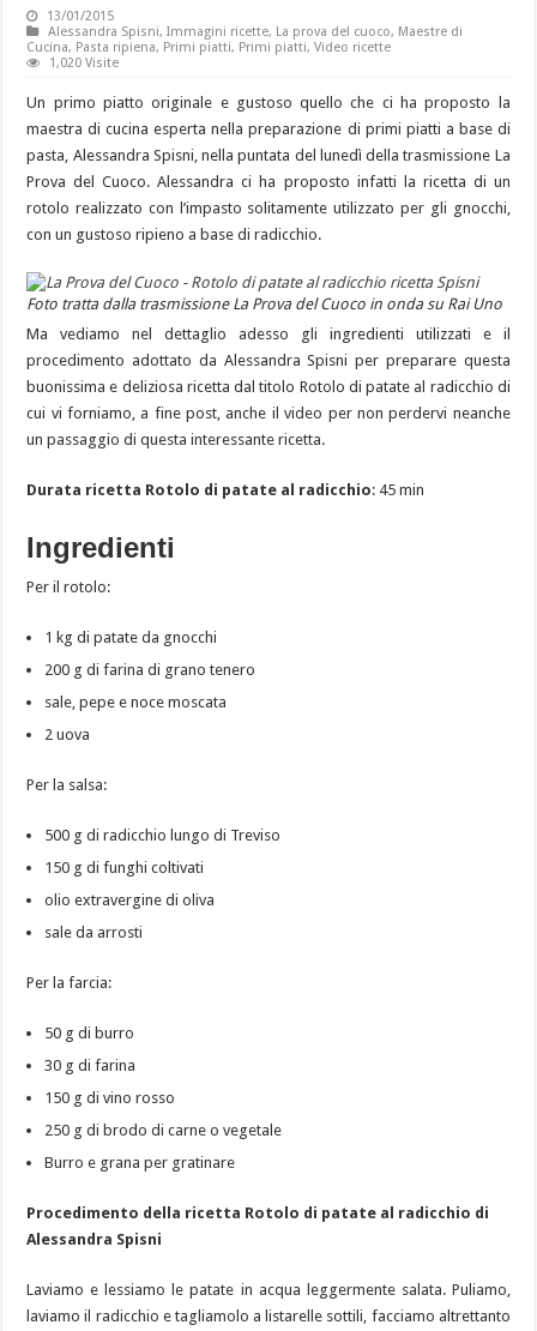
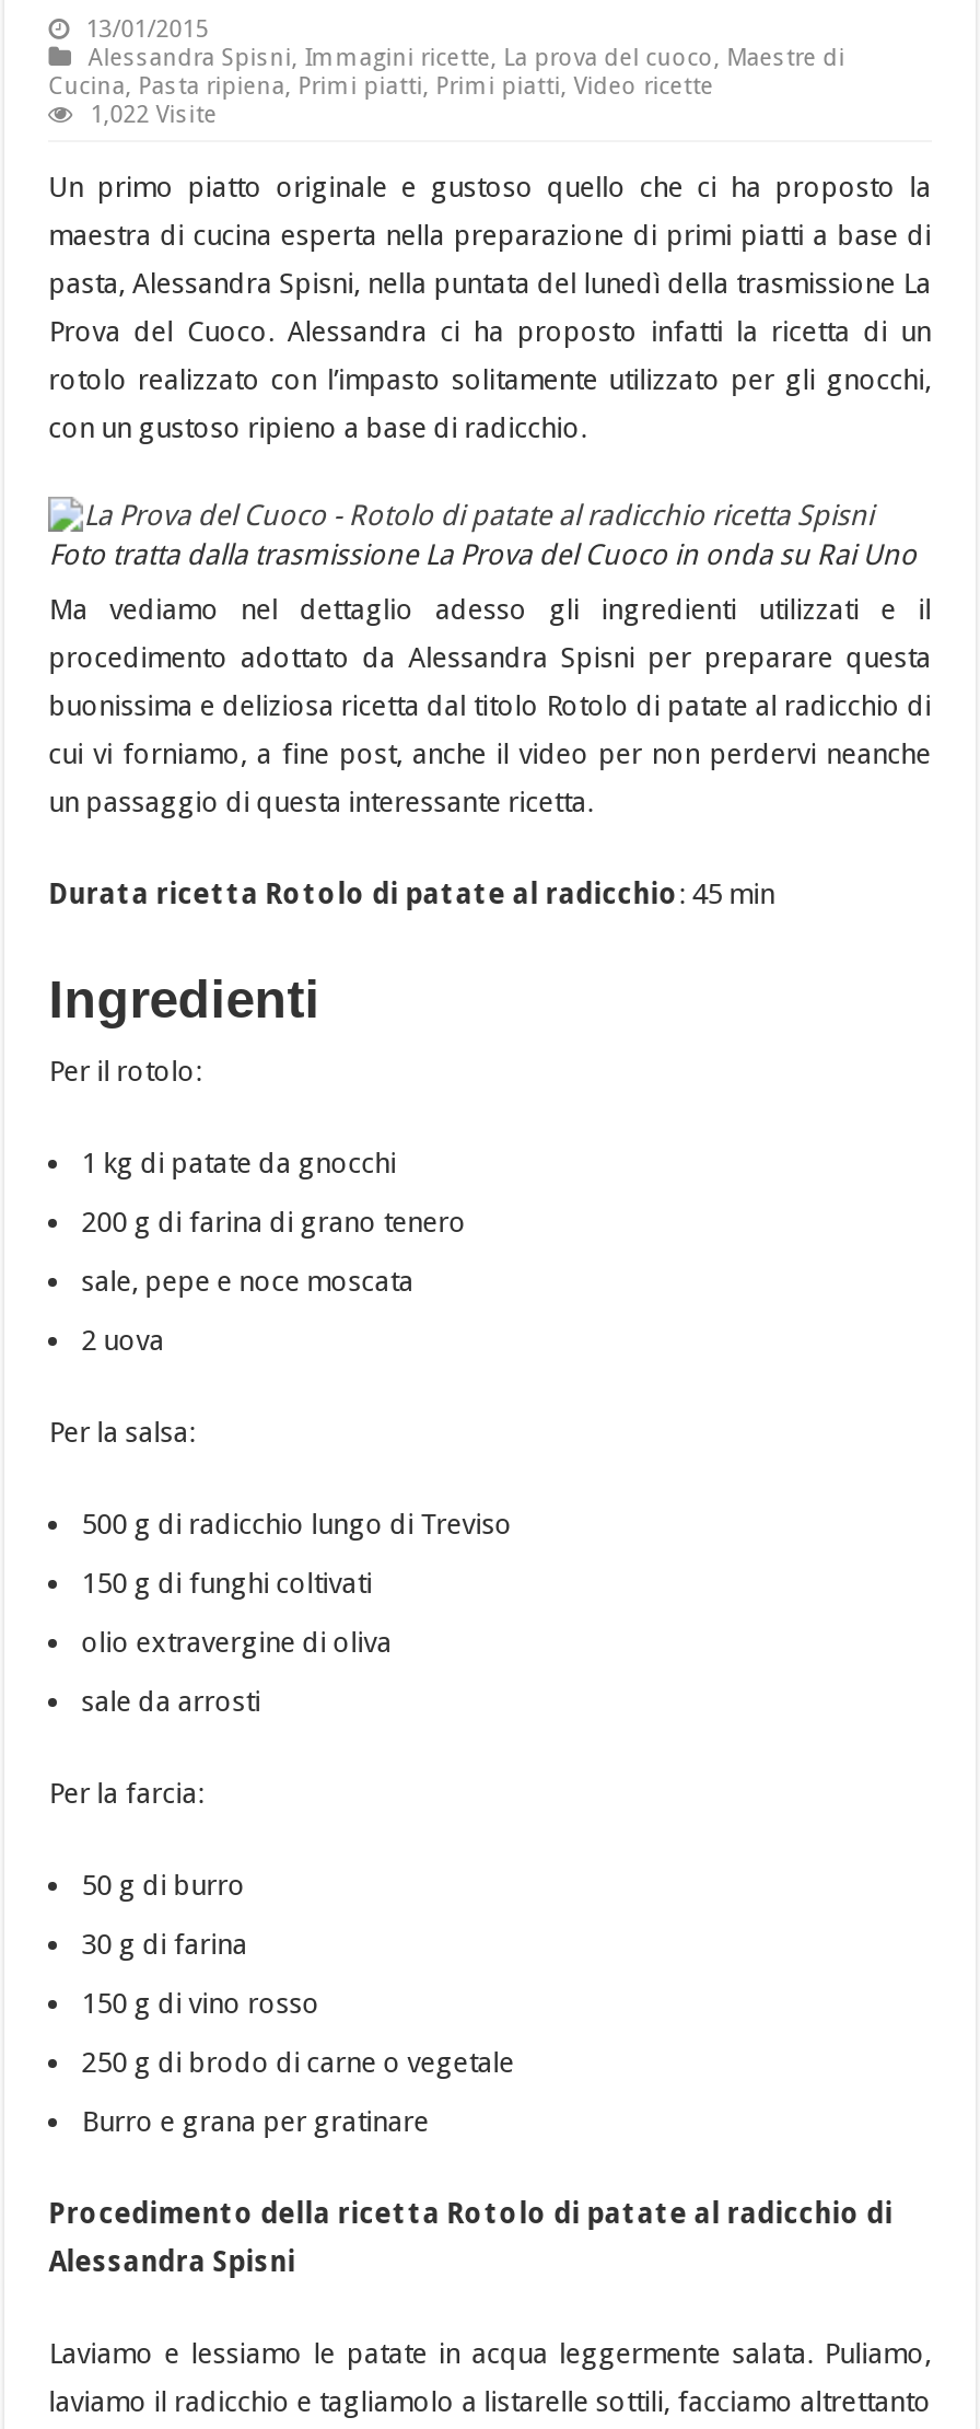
- 1,020 Visite
+ 1,022 Visite
